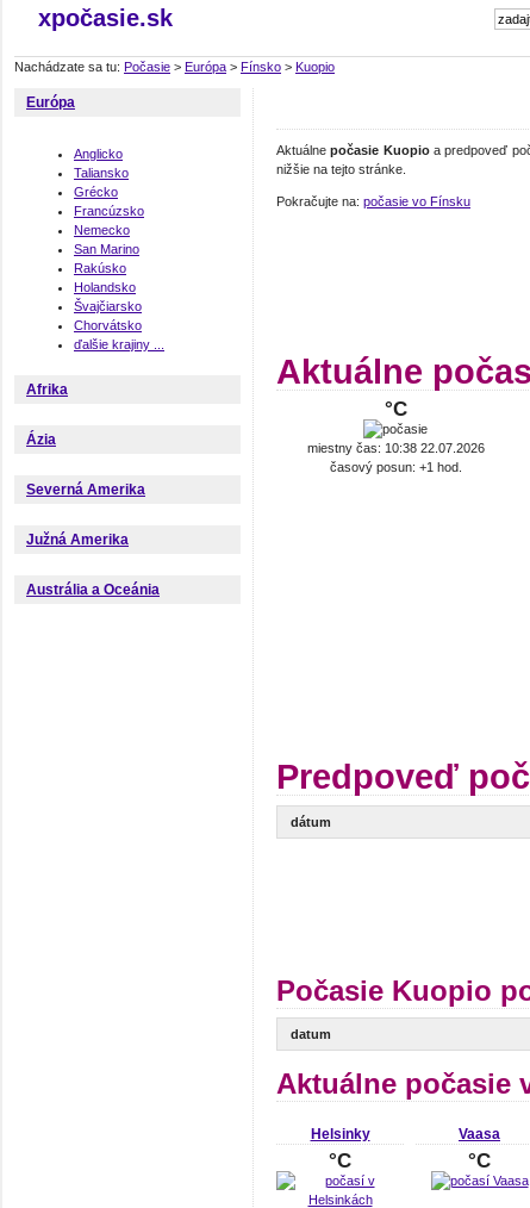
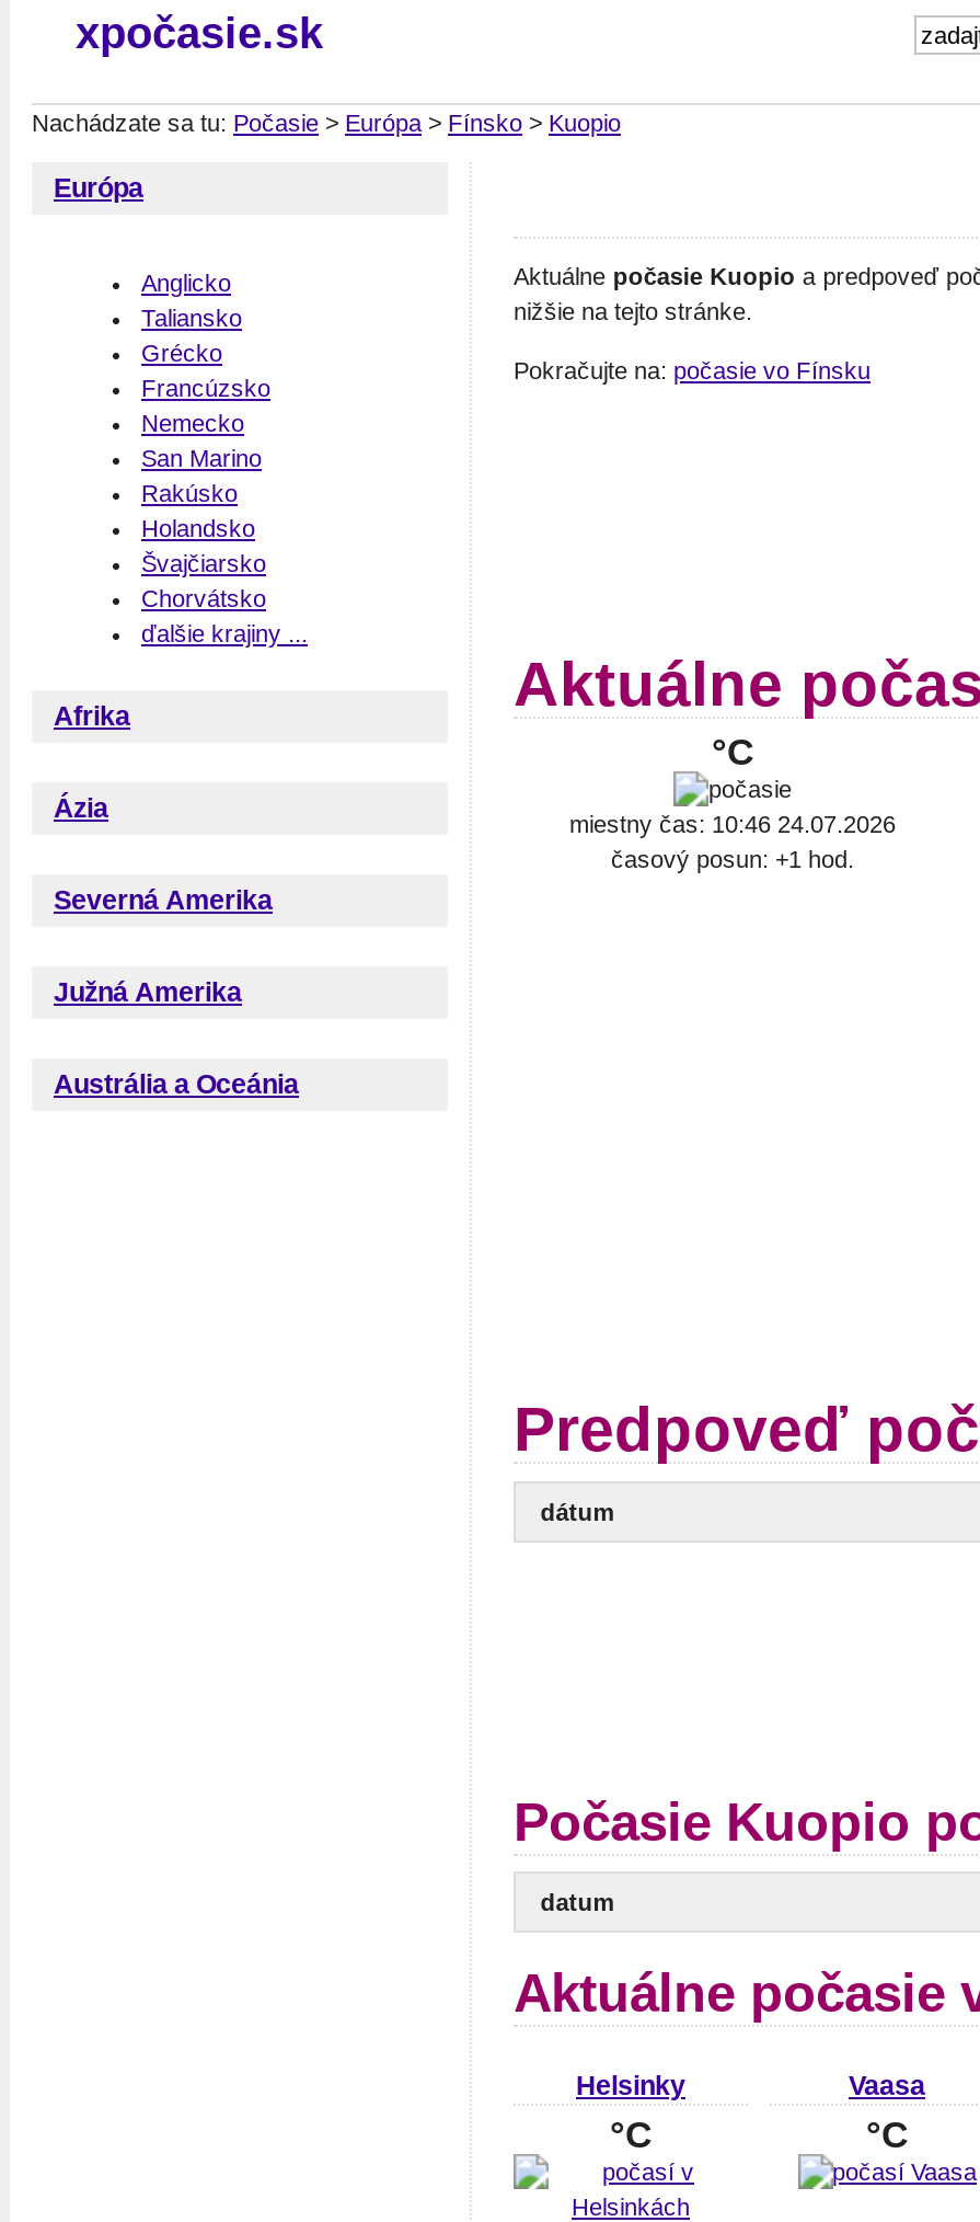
- miestny čas: 10:38 22.07.2026
+ miestny čas: 10:46 24.07.2026
